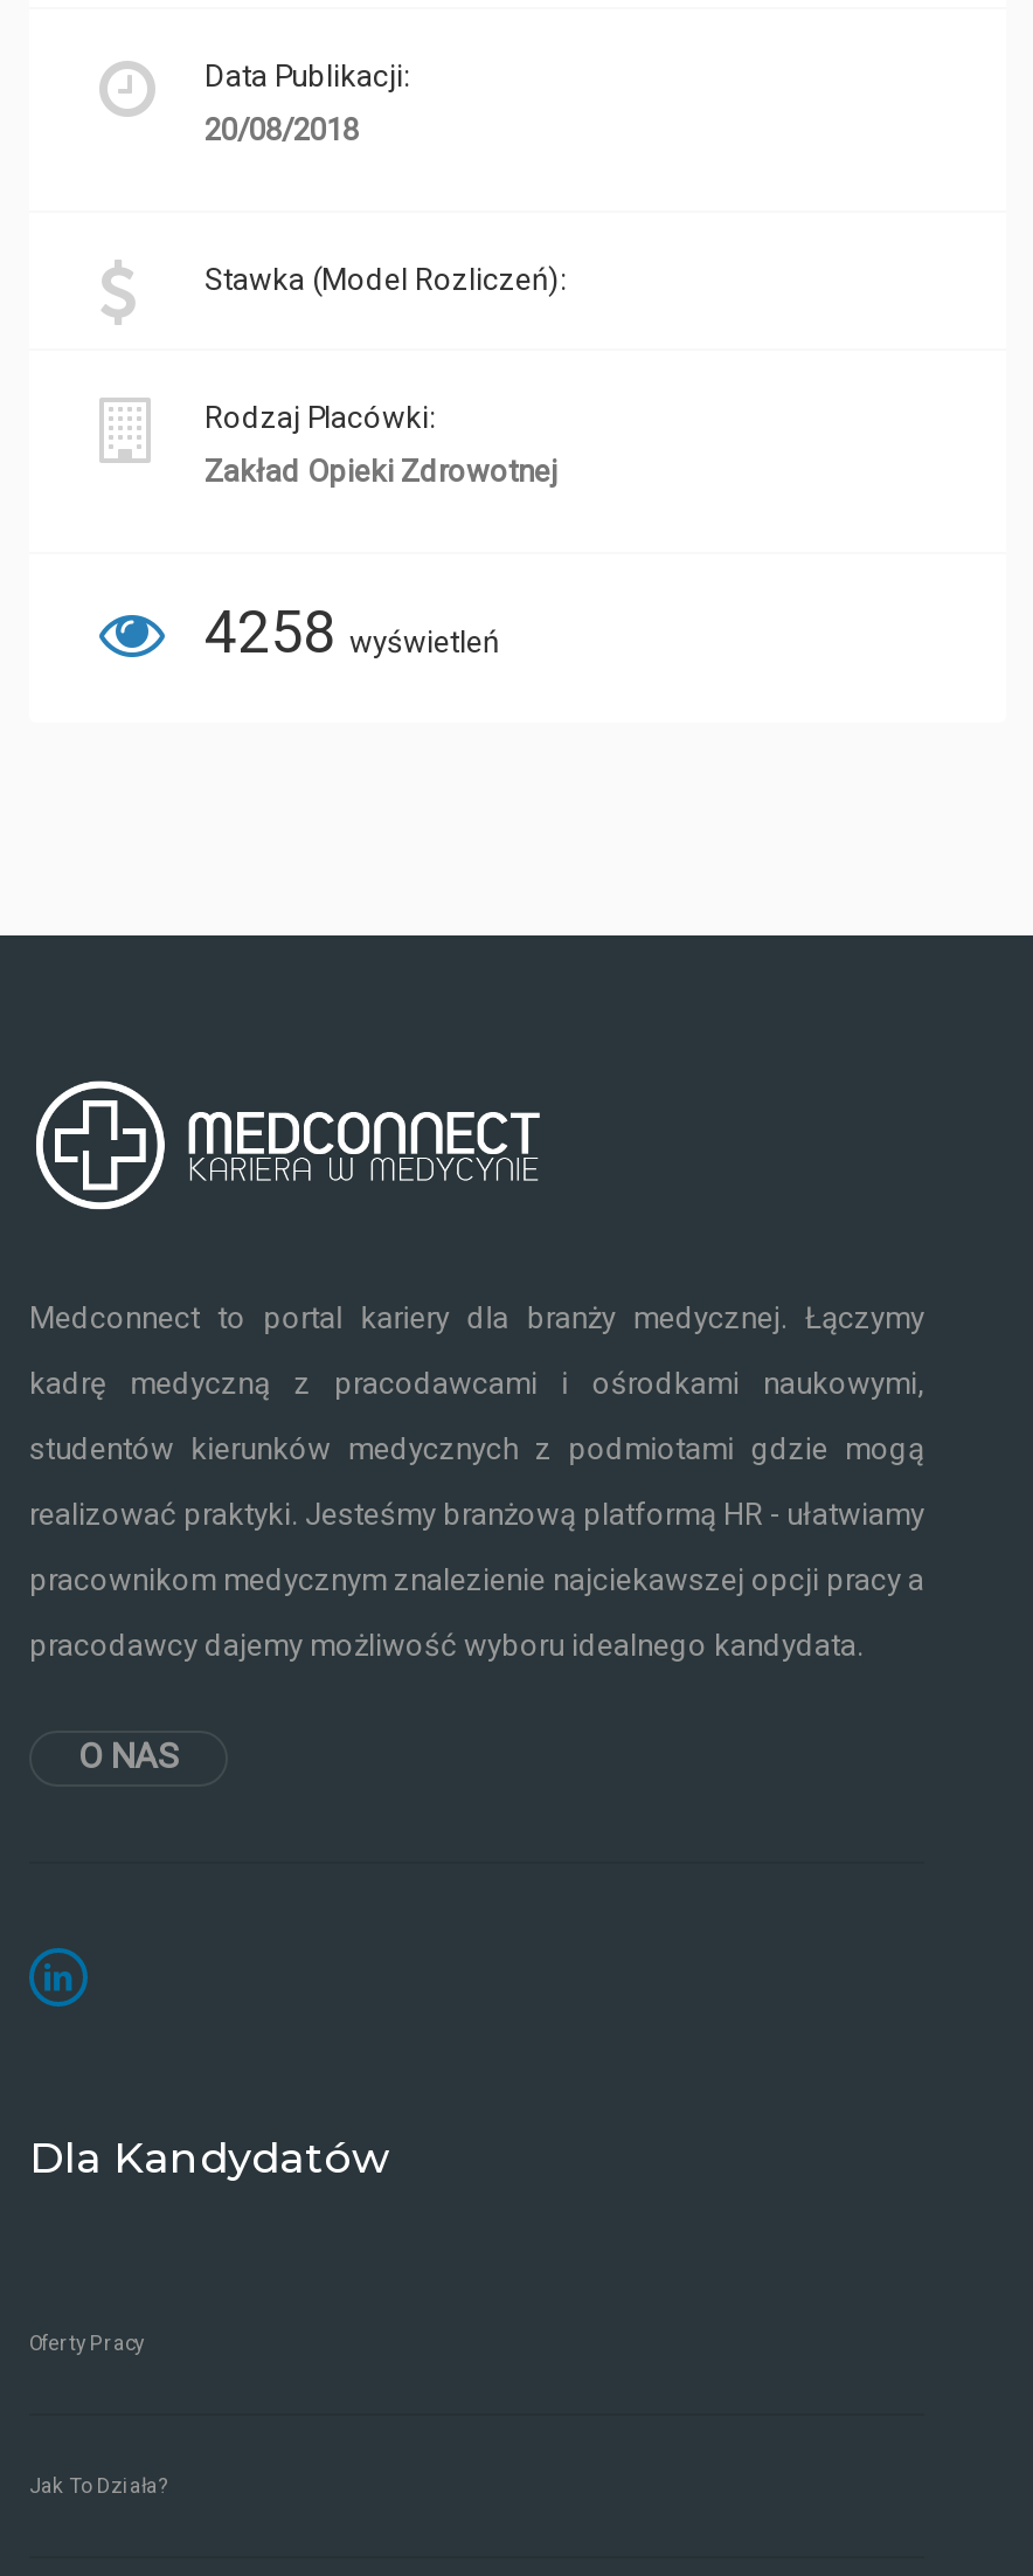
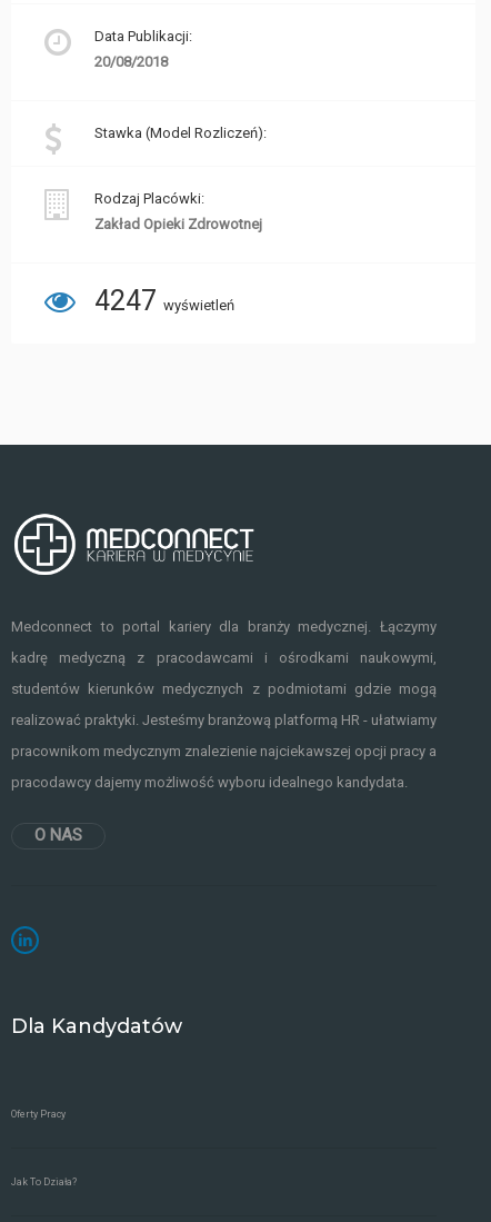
- 4258 wyświetleń
+ 4247 wyświetleń
